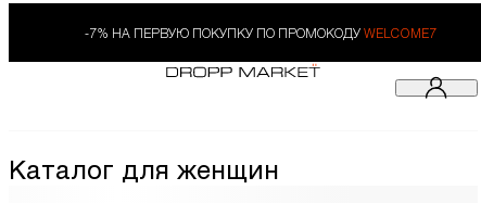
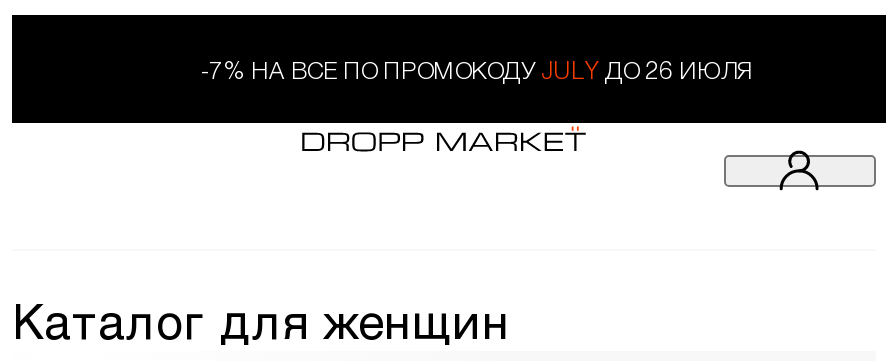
- -7% НА ПЕРВУЮ ПОКУПКУ ПО ПРОМОКОДУ WELCOME7
+ -7% НА ВСЕ ПО ПРОМОКОДУ JULY ДО 26 ИЮЛЯ
